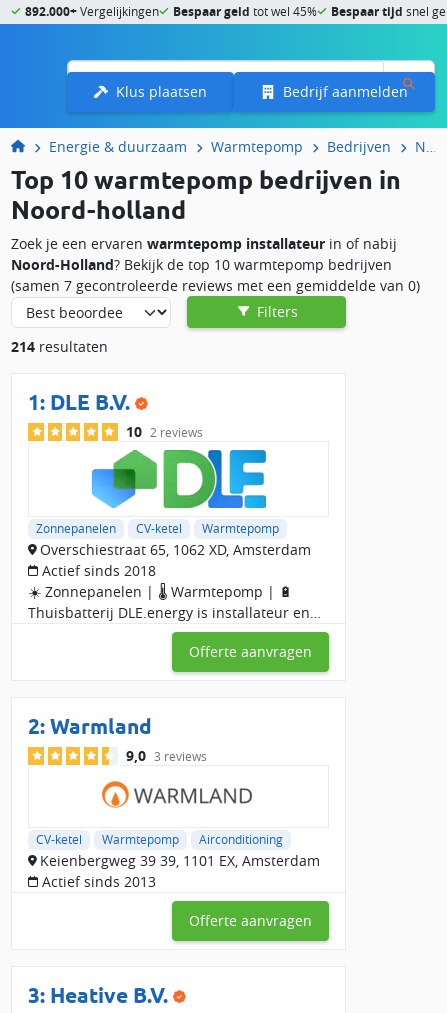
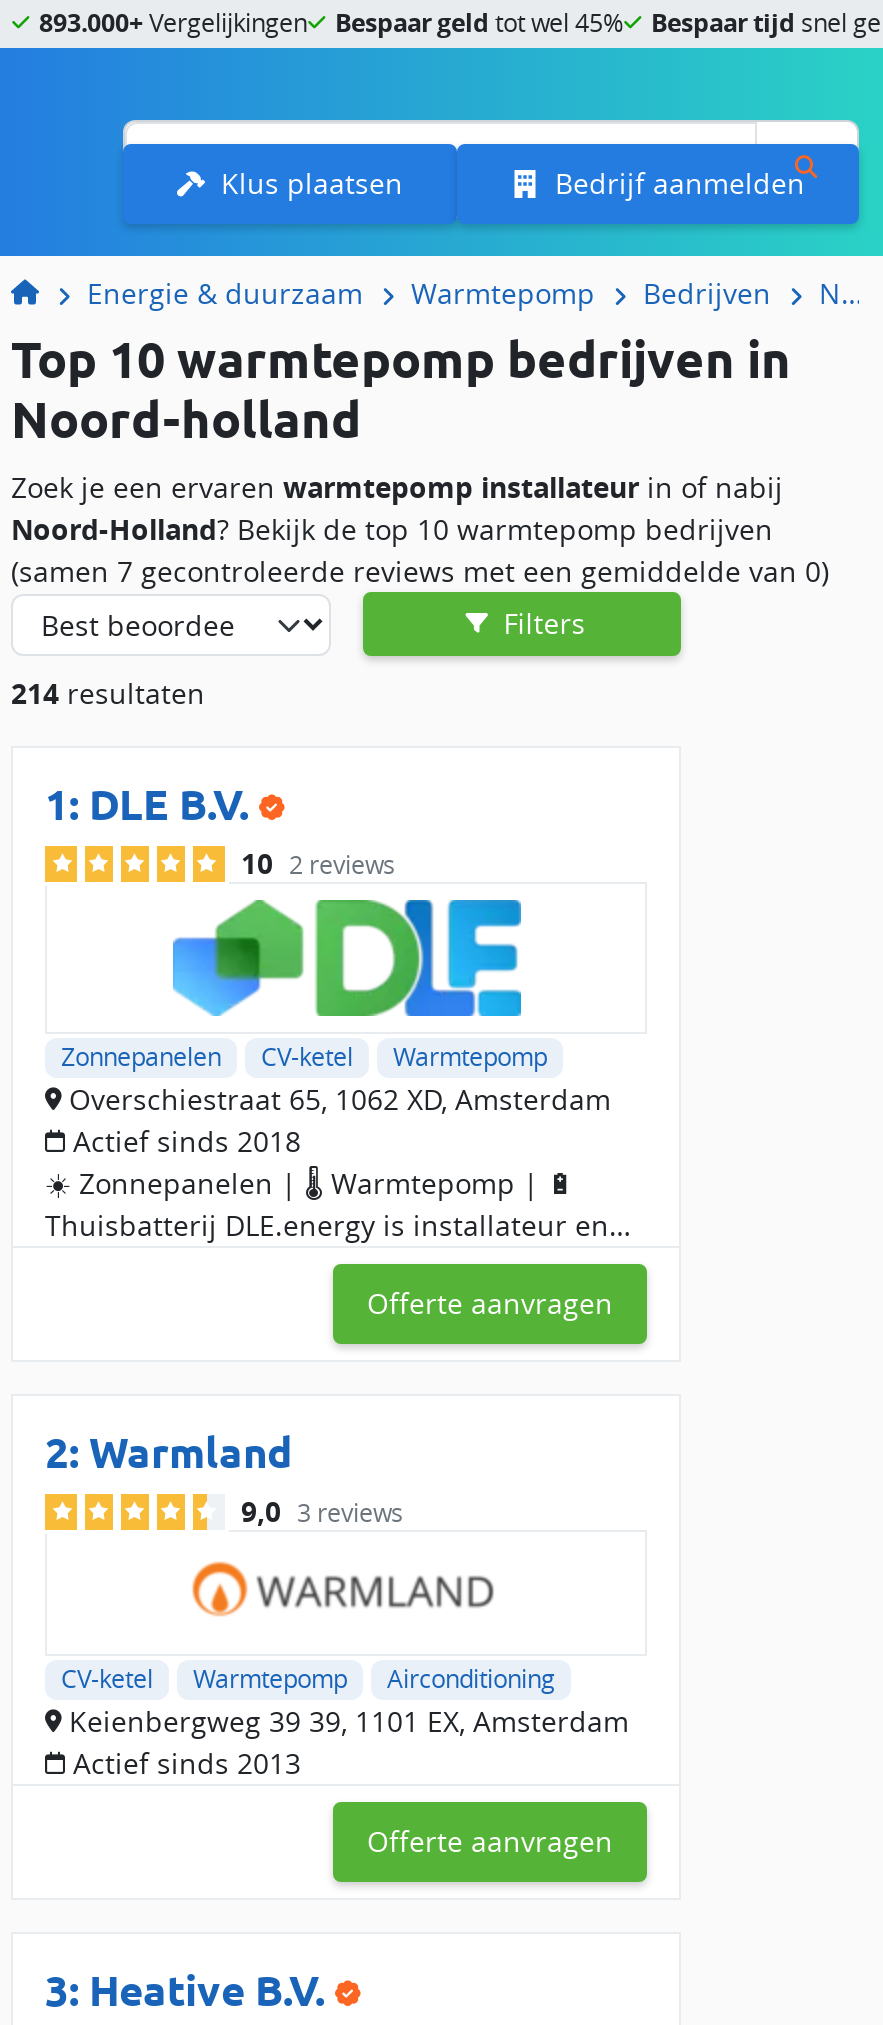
- 892.000+ Vergelijkingen
+ 893.000+ Vergelijkingen
